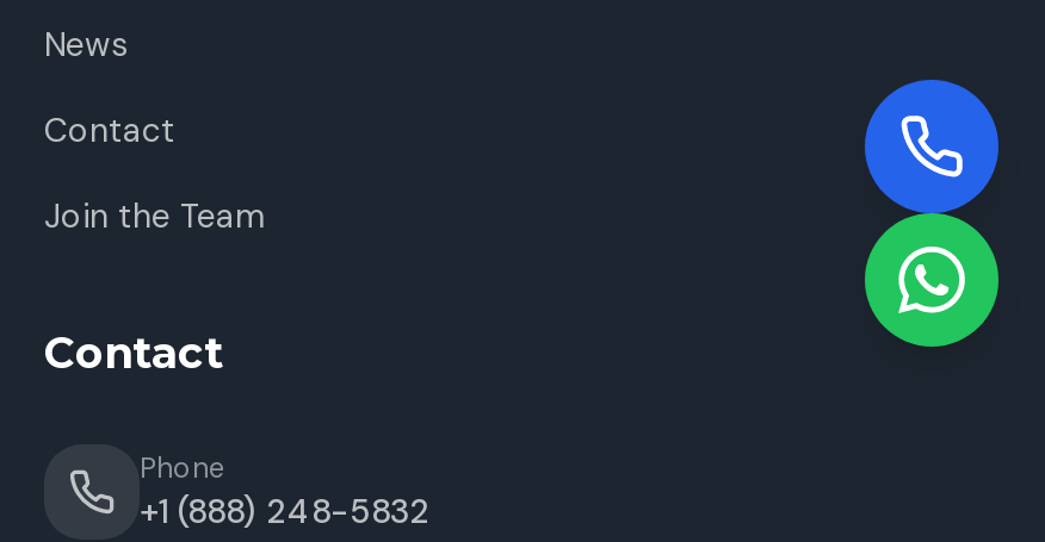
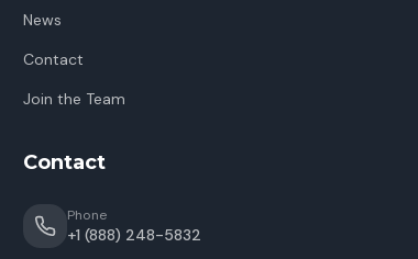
- [image]
